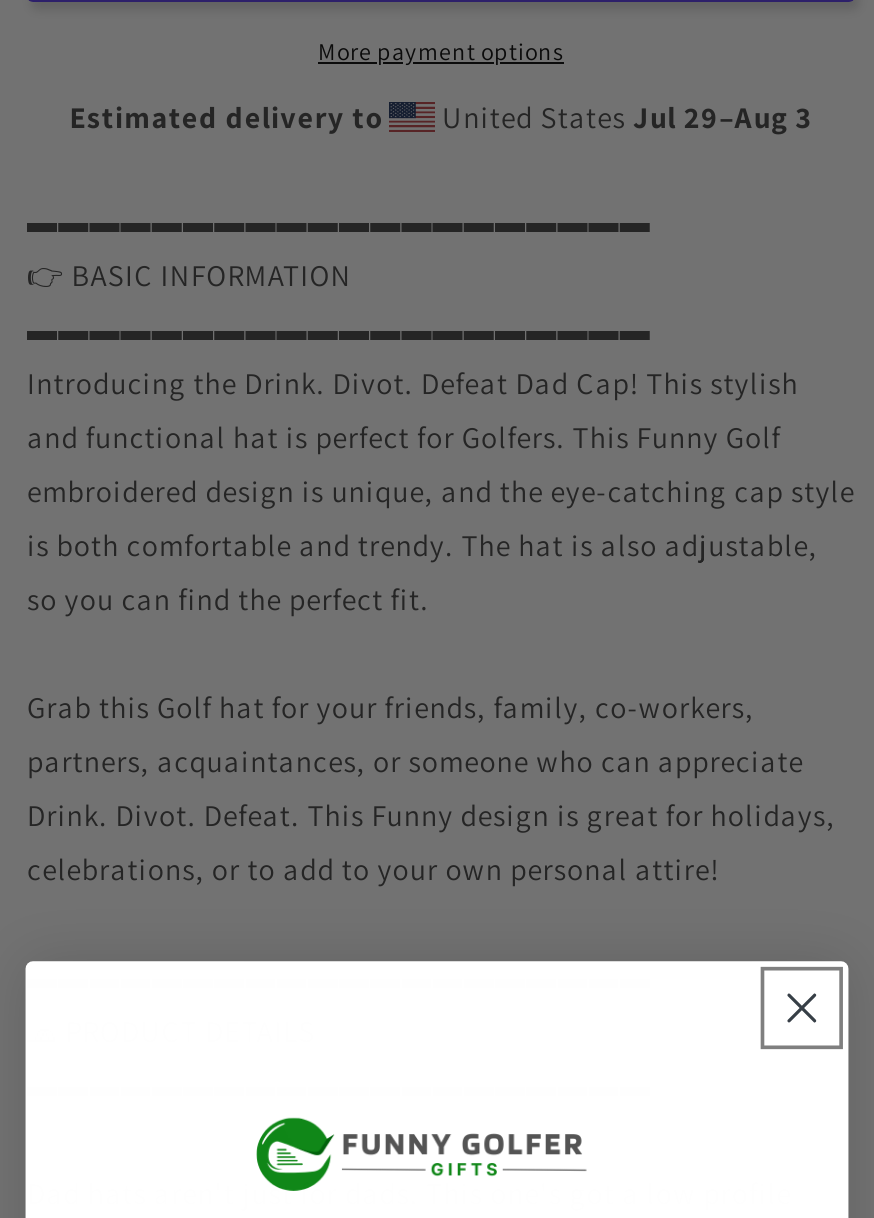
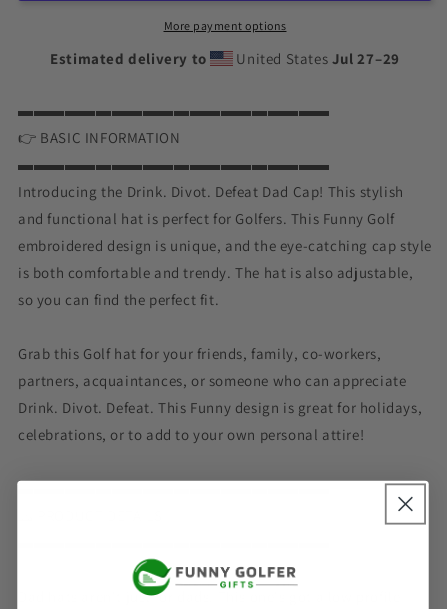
- United States Jul 29–Aug 3
+ United States Jul 27–29
